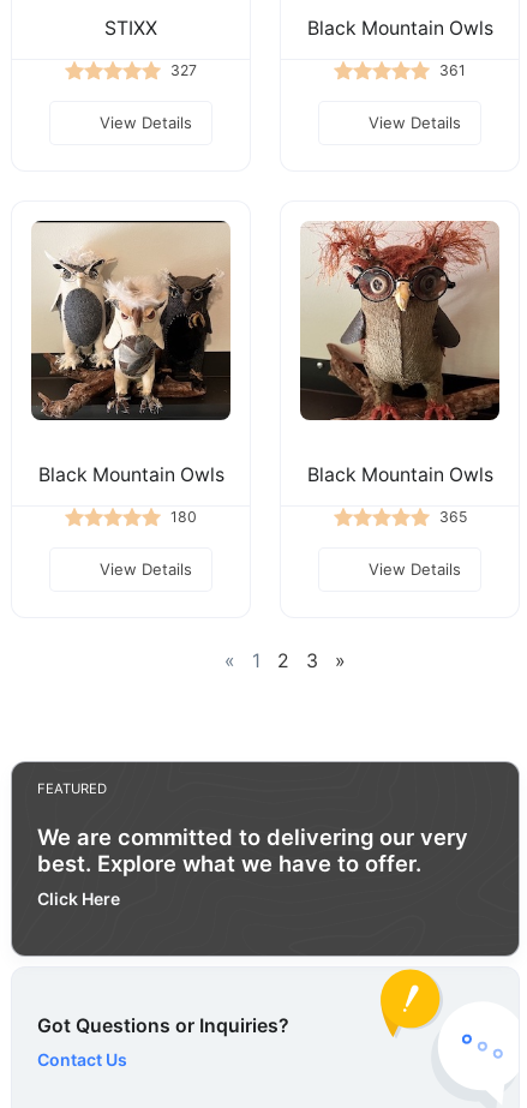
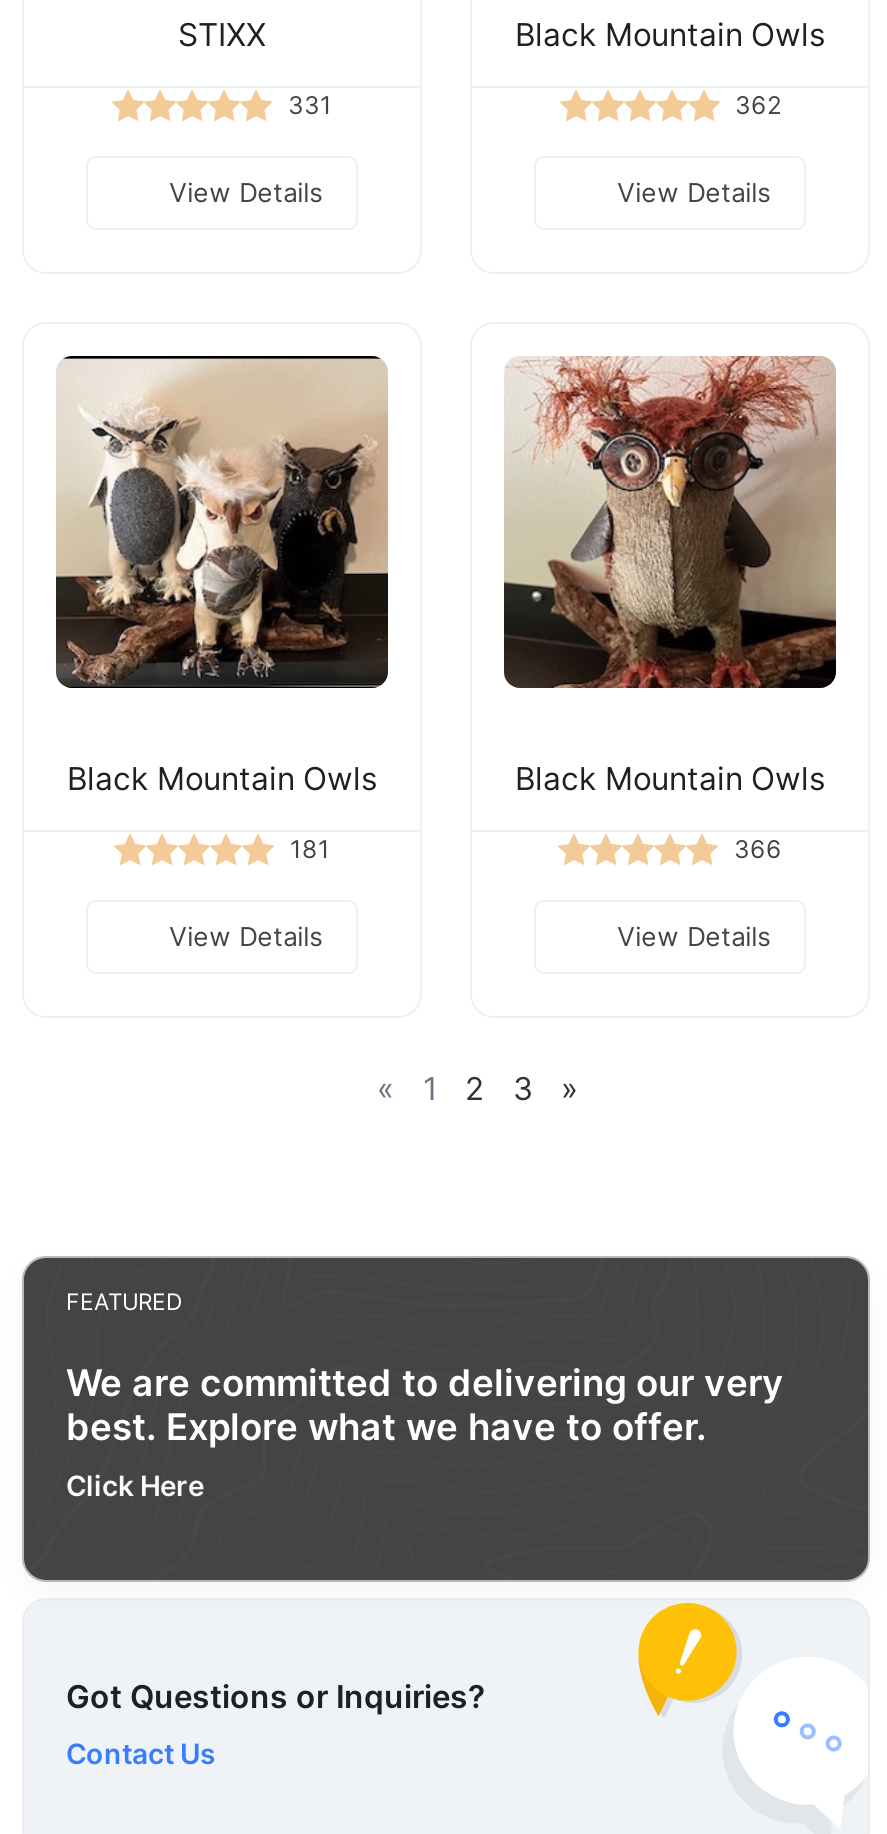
- 327
+ 331

- 361
+ 362

- 180
+ 181

- 365
+ 366
